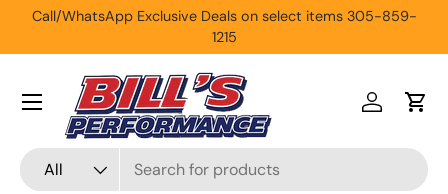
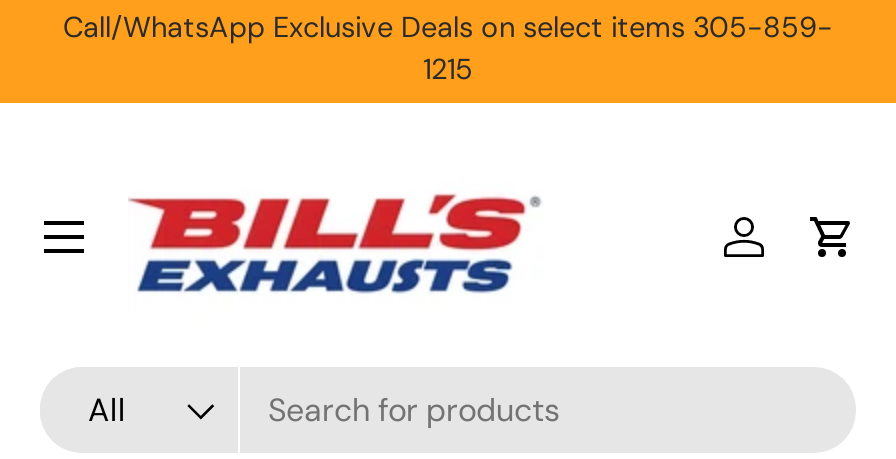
- [image]
+ [image]
